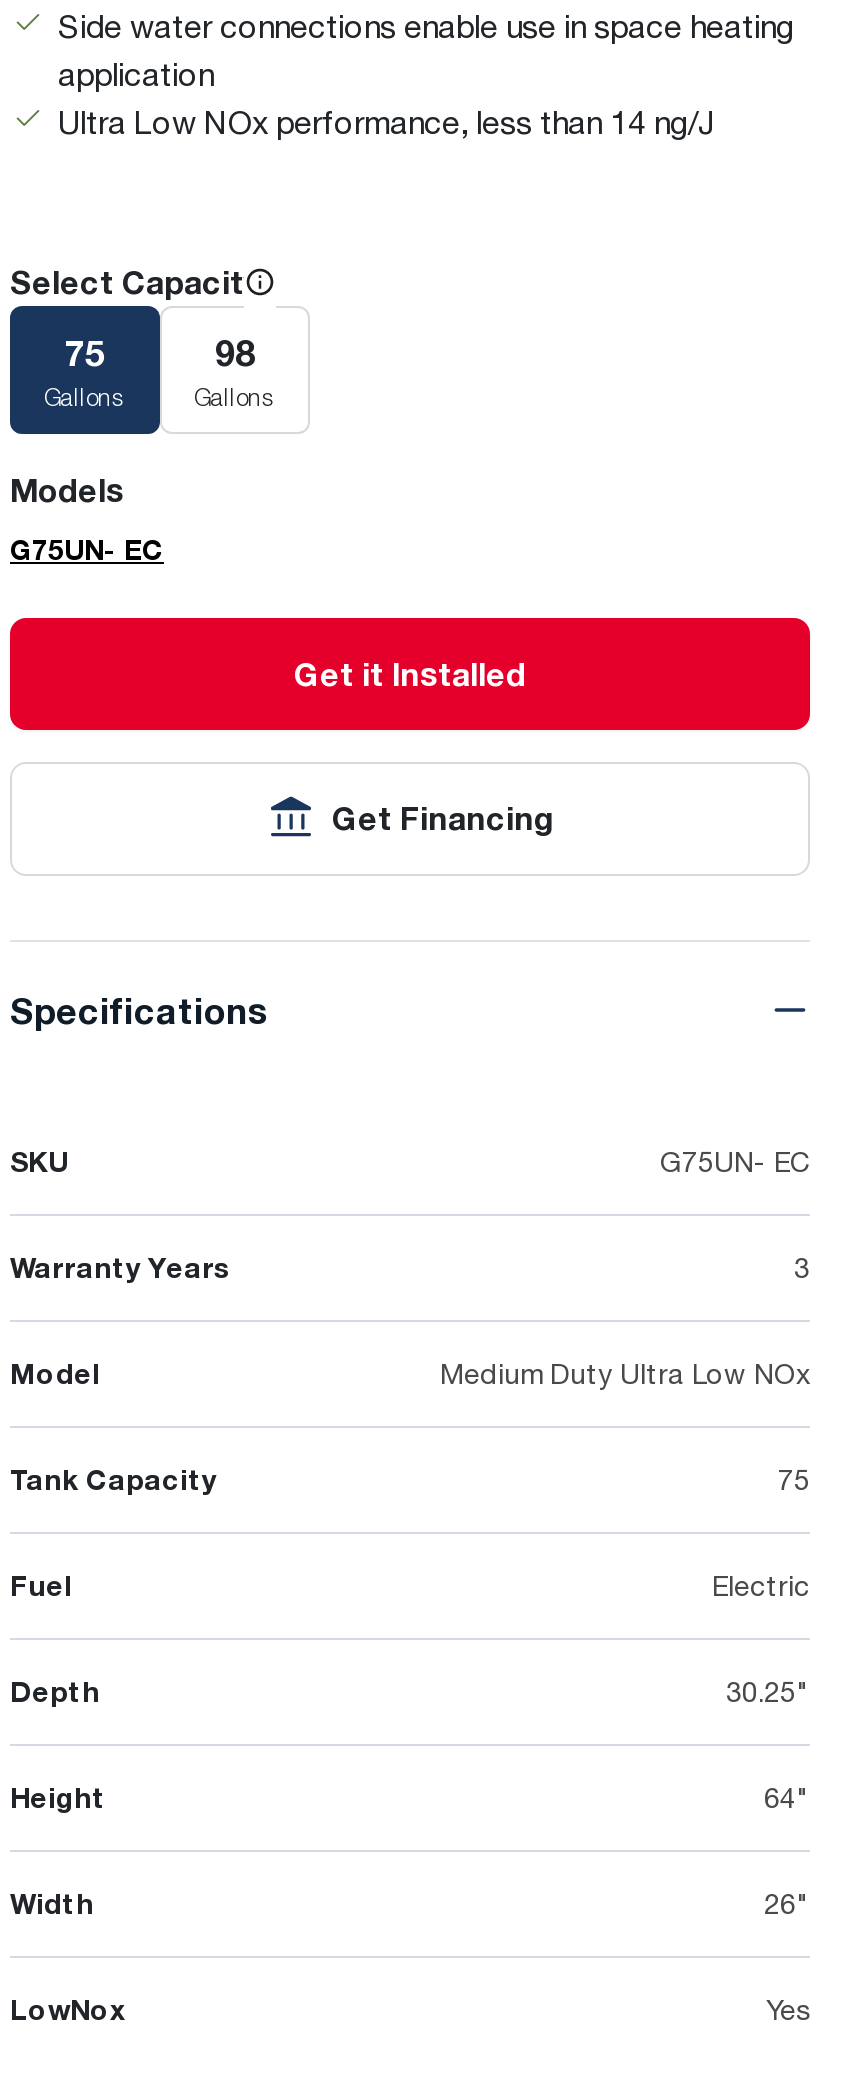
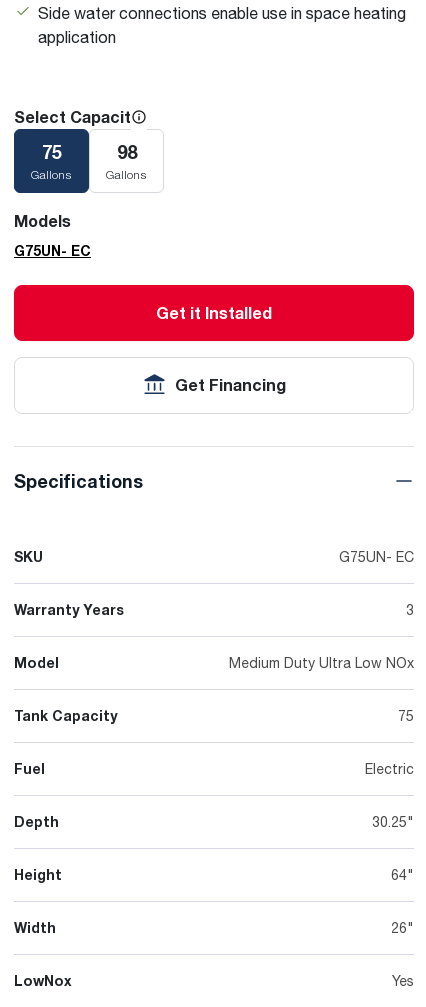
- Ultra Low NOx performance, less than 14 ng/J
